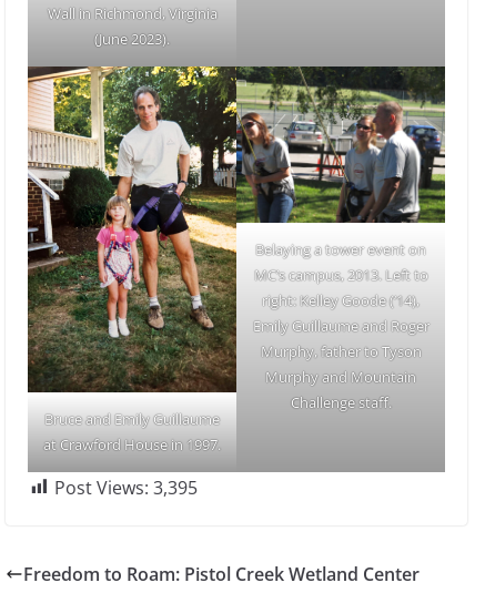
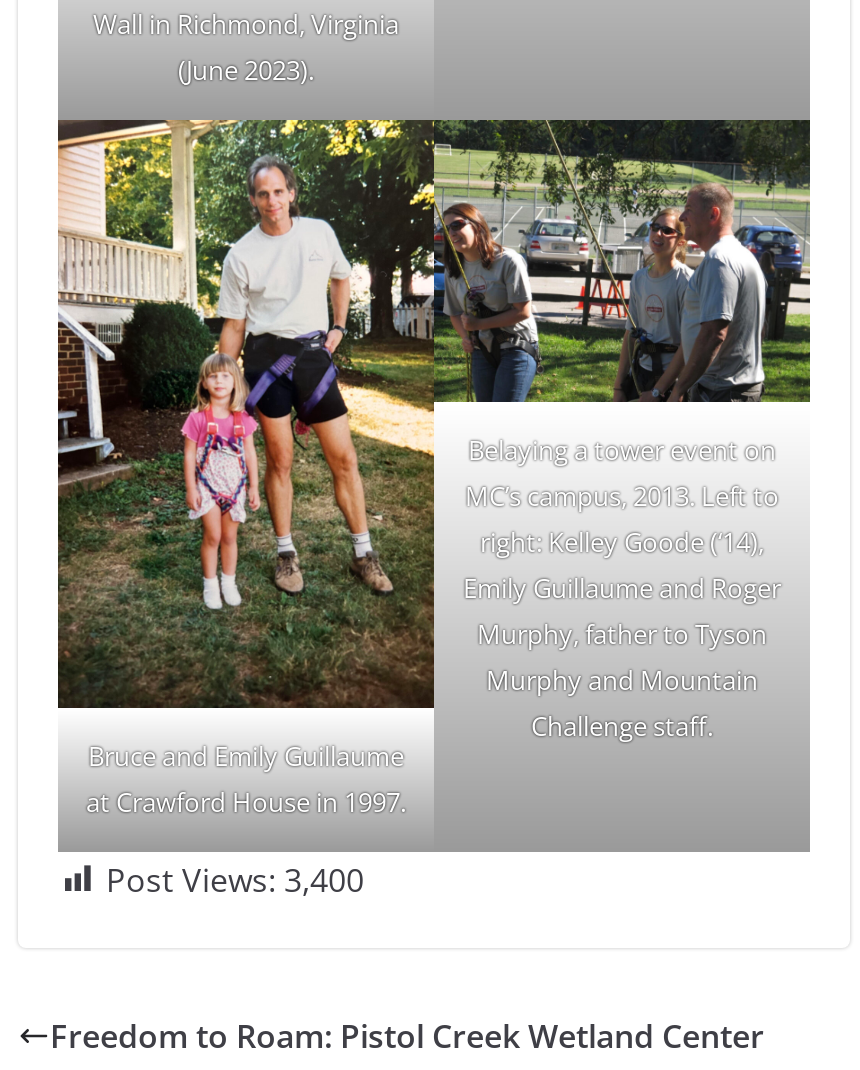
- Post Views: 3,395
+ Post Views: 3,400
